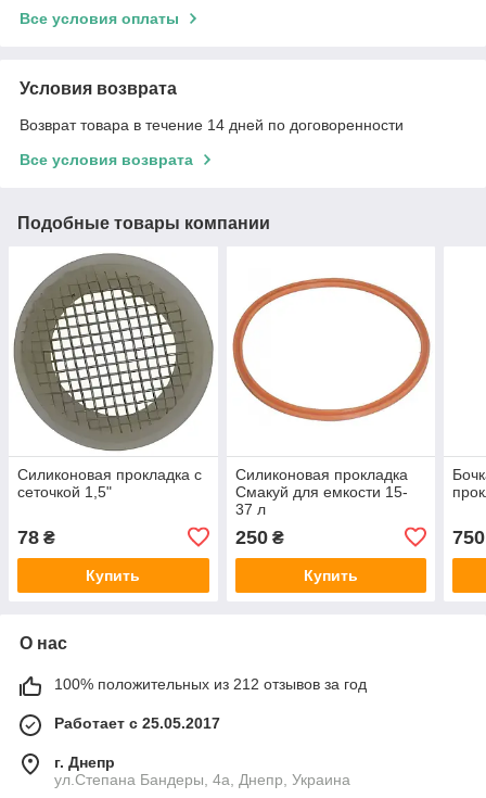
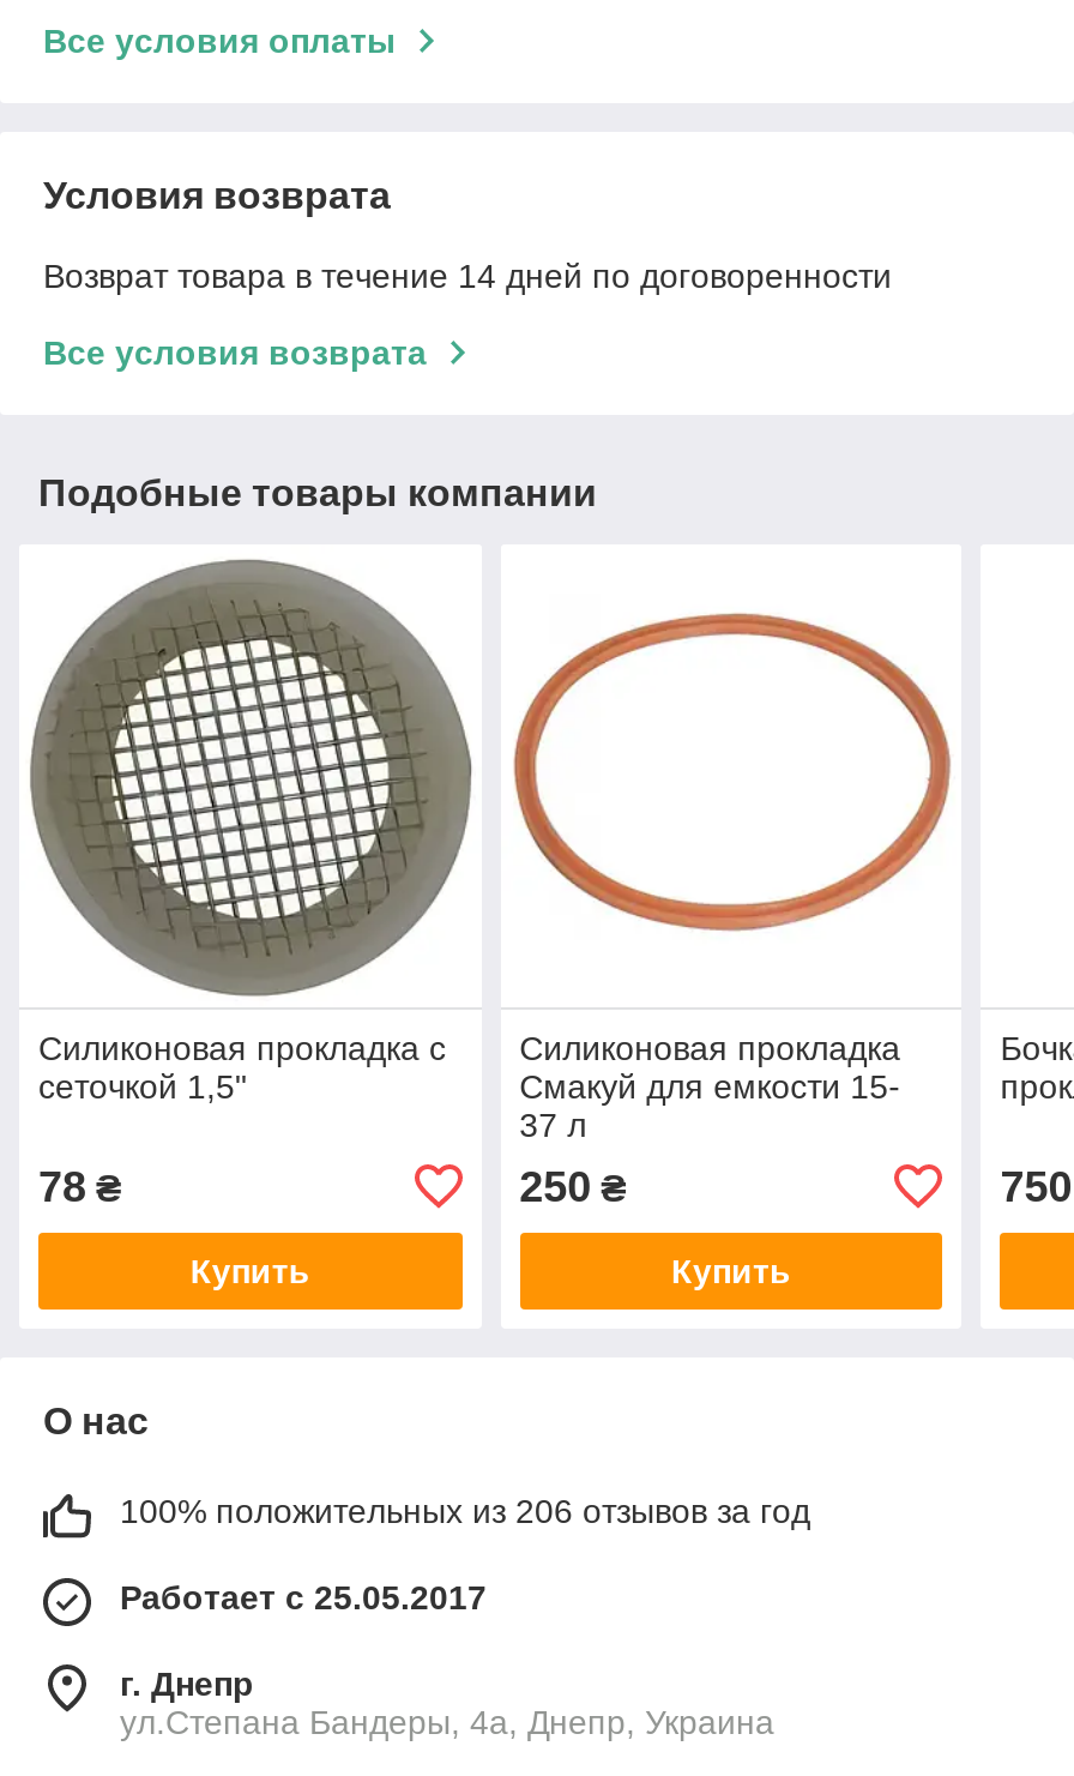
- 100% положительных из 212 отзывов за год
+ 100% положительных из 206 отзывов за год
